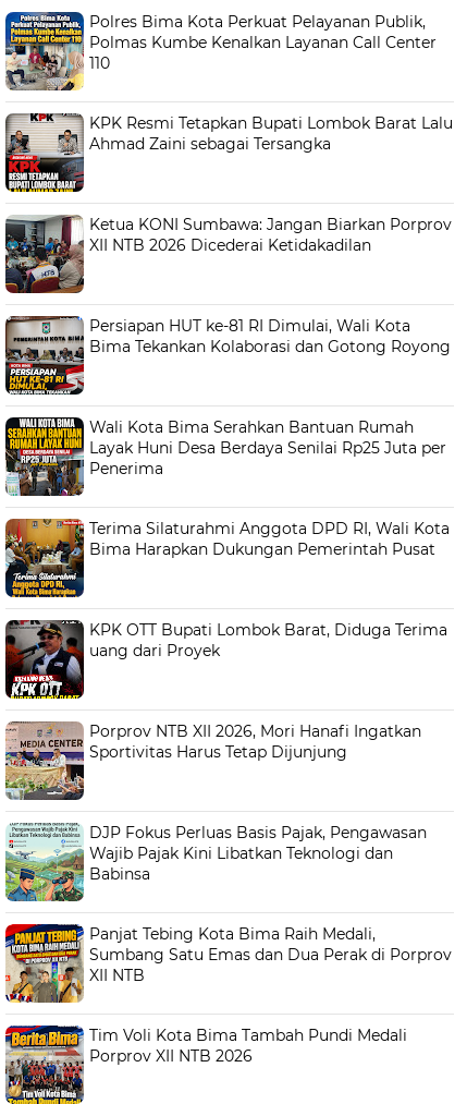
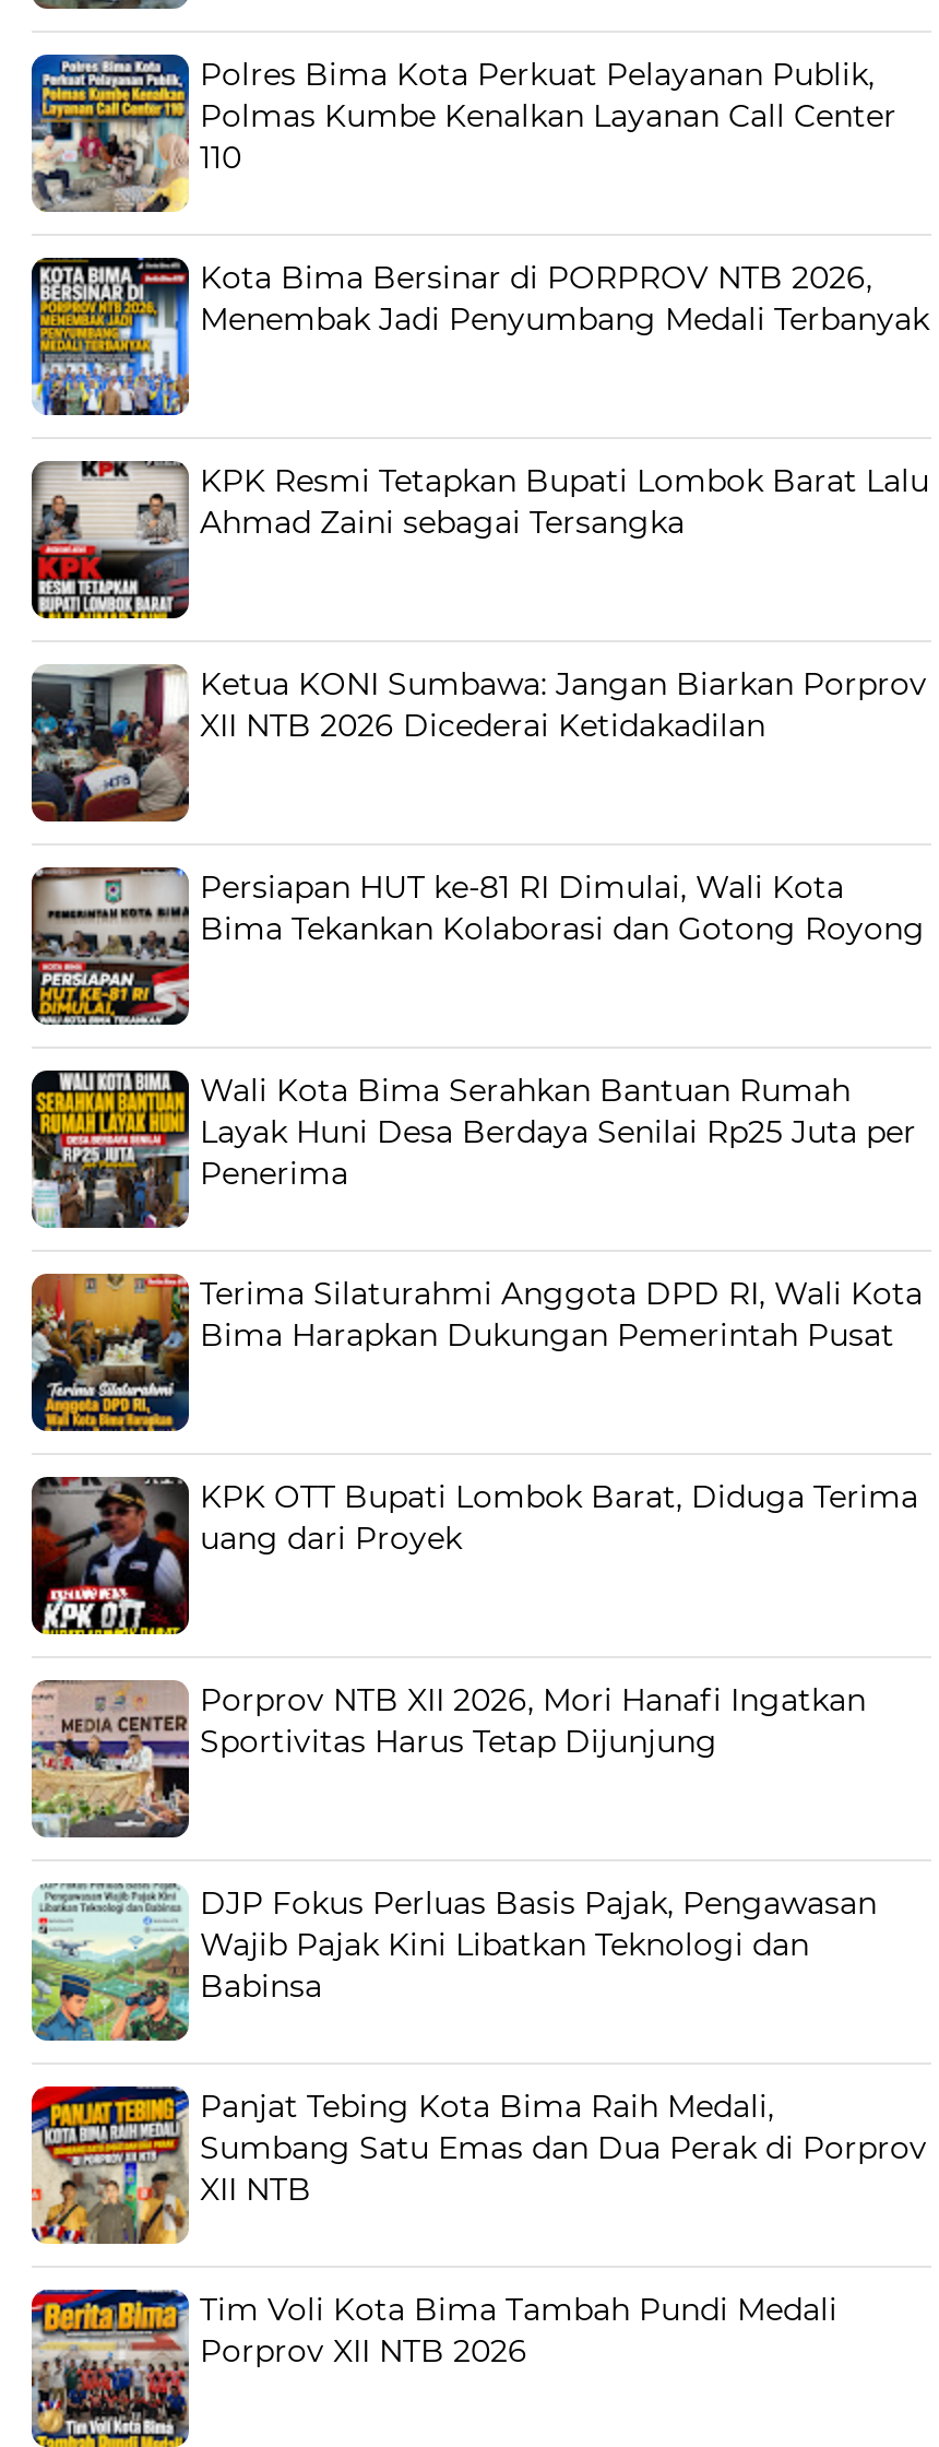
+ [image]
+ Kota Bima Bersinar di PORPROV NTB 2026,
+ Menembak Jadi Penyumbang Medali Terbanyak
